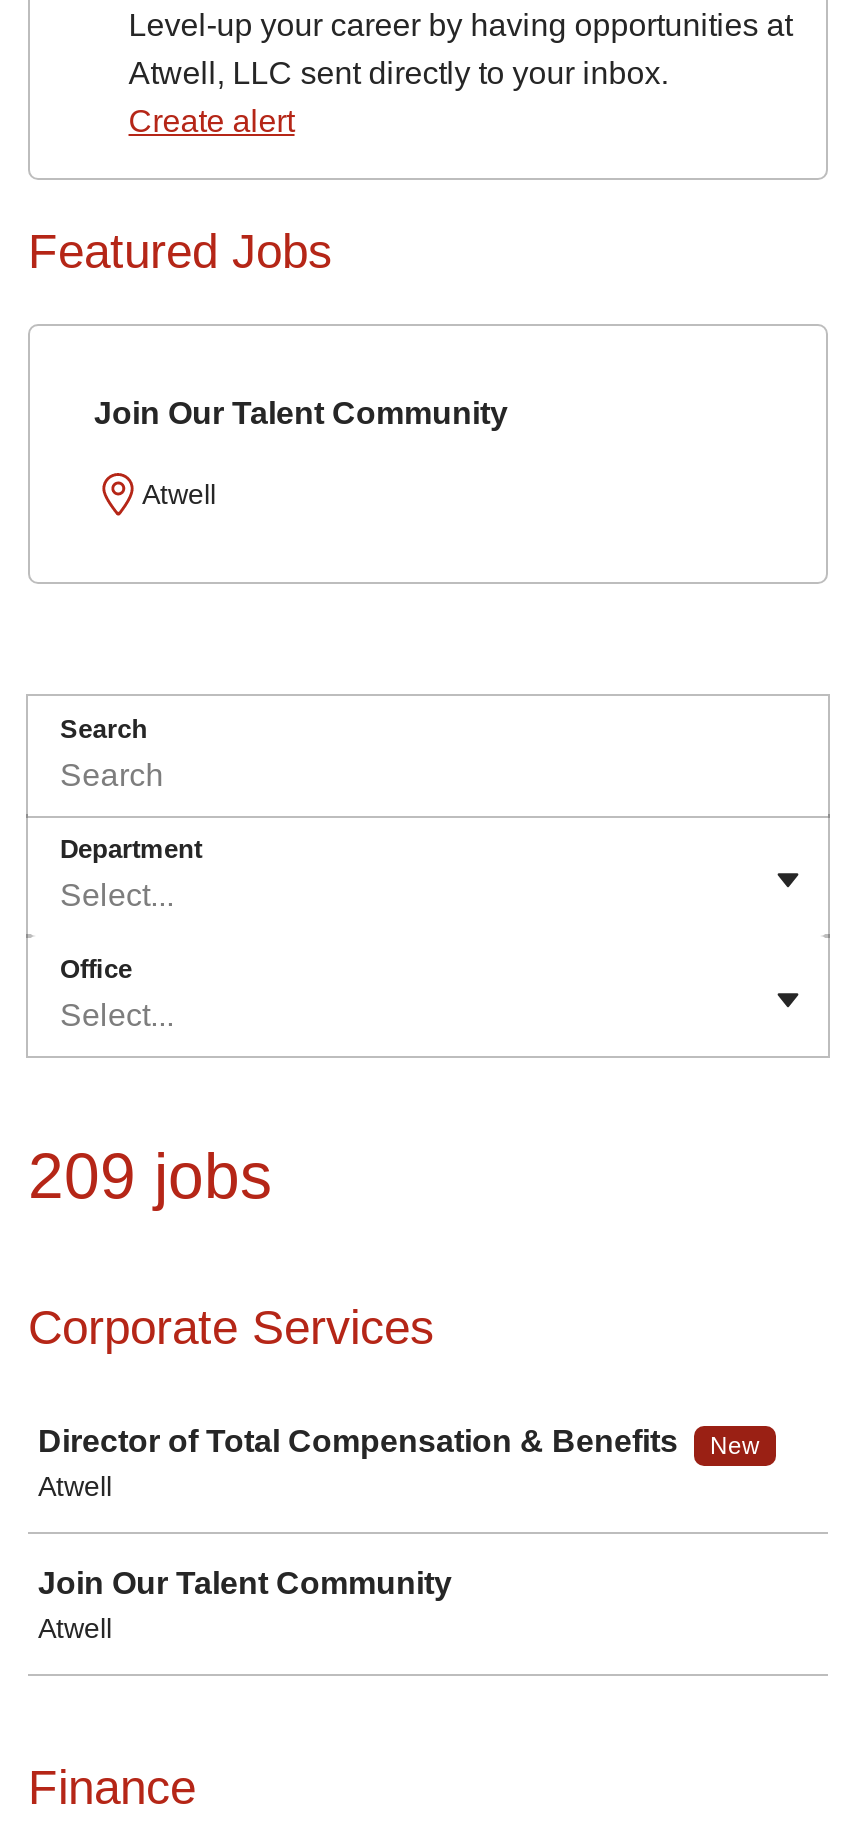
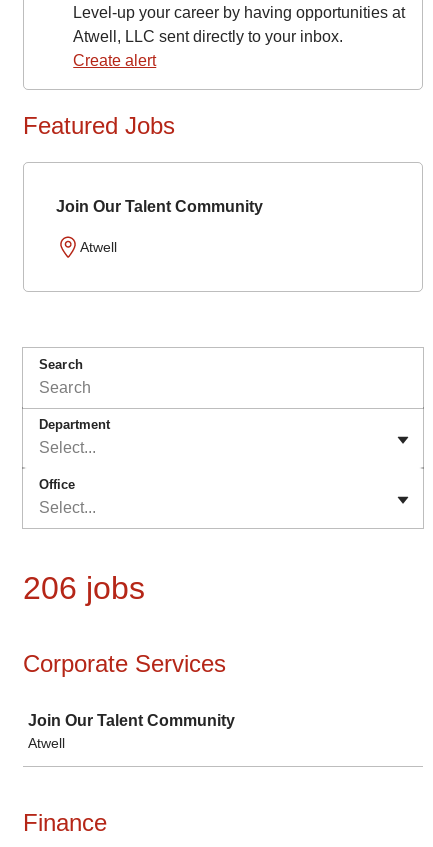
- 209 jobs
+ 206 jobs

- Director of Total Compensation & Benefits
- New
- Atwell
